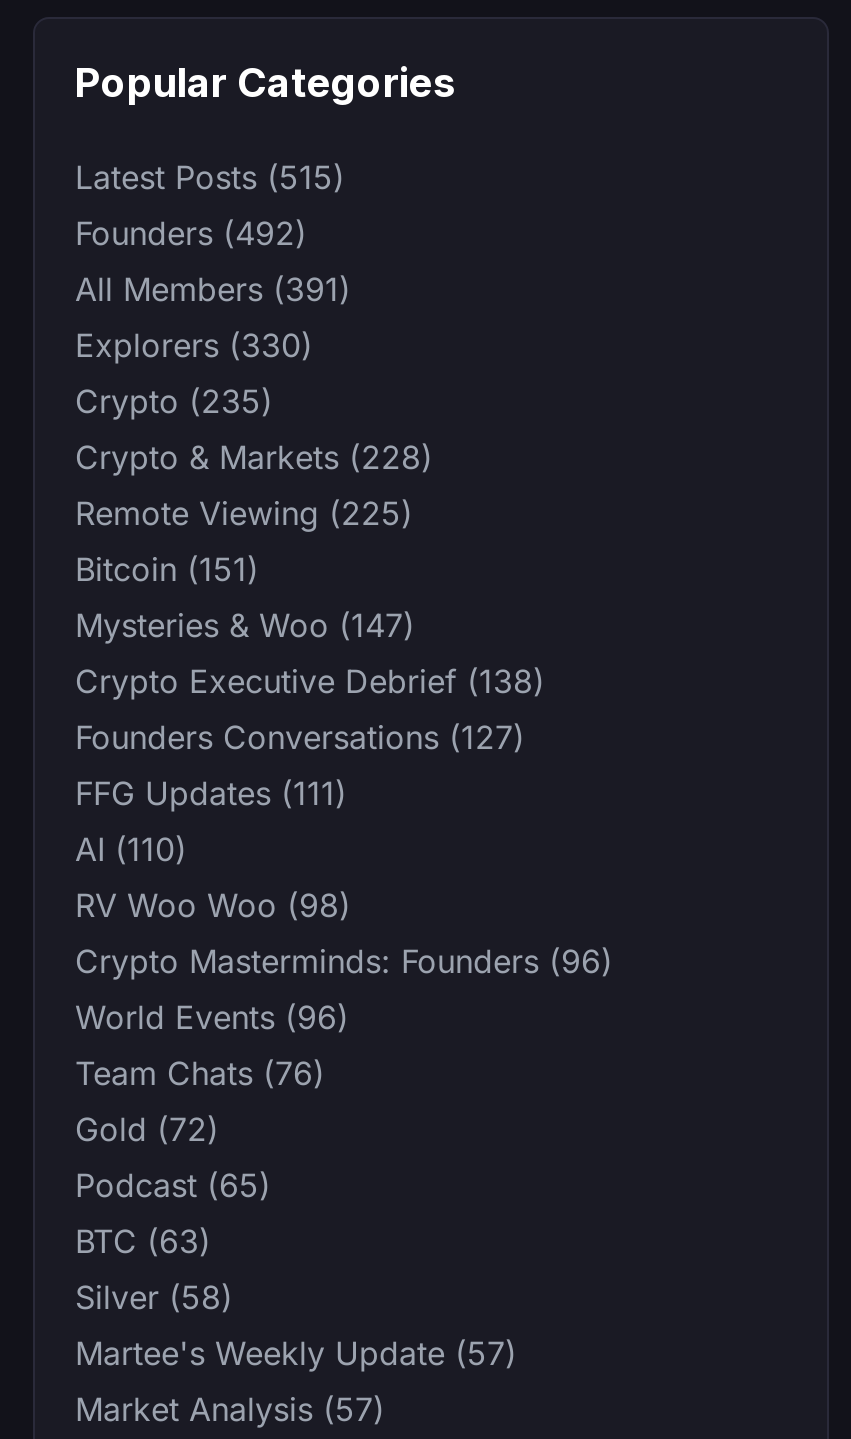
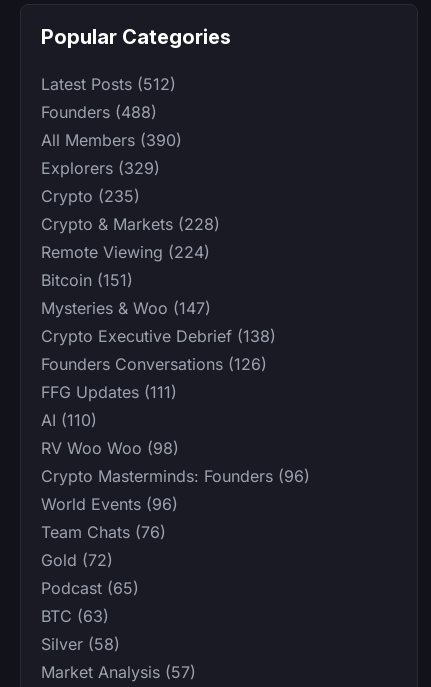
- Latest Posts (515)
+ Latest Posts (512)

- Founders (492)
+ Founders (488)

- All Members (391)
+ All Members (390)

- Explorers (330)
+ Explorers (329)

- Remote Viewing (225)
+ Remote Viewing (224)

- Founders Conversations (127)
+ Founders Conversations (126)

- Martee's Weekly Update (57)
